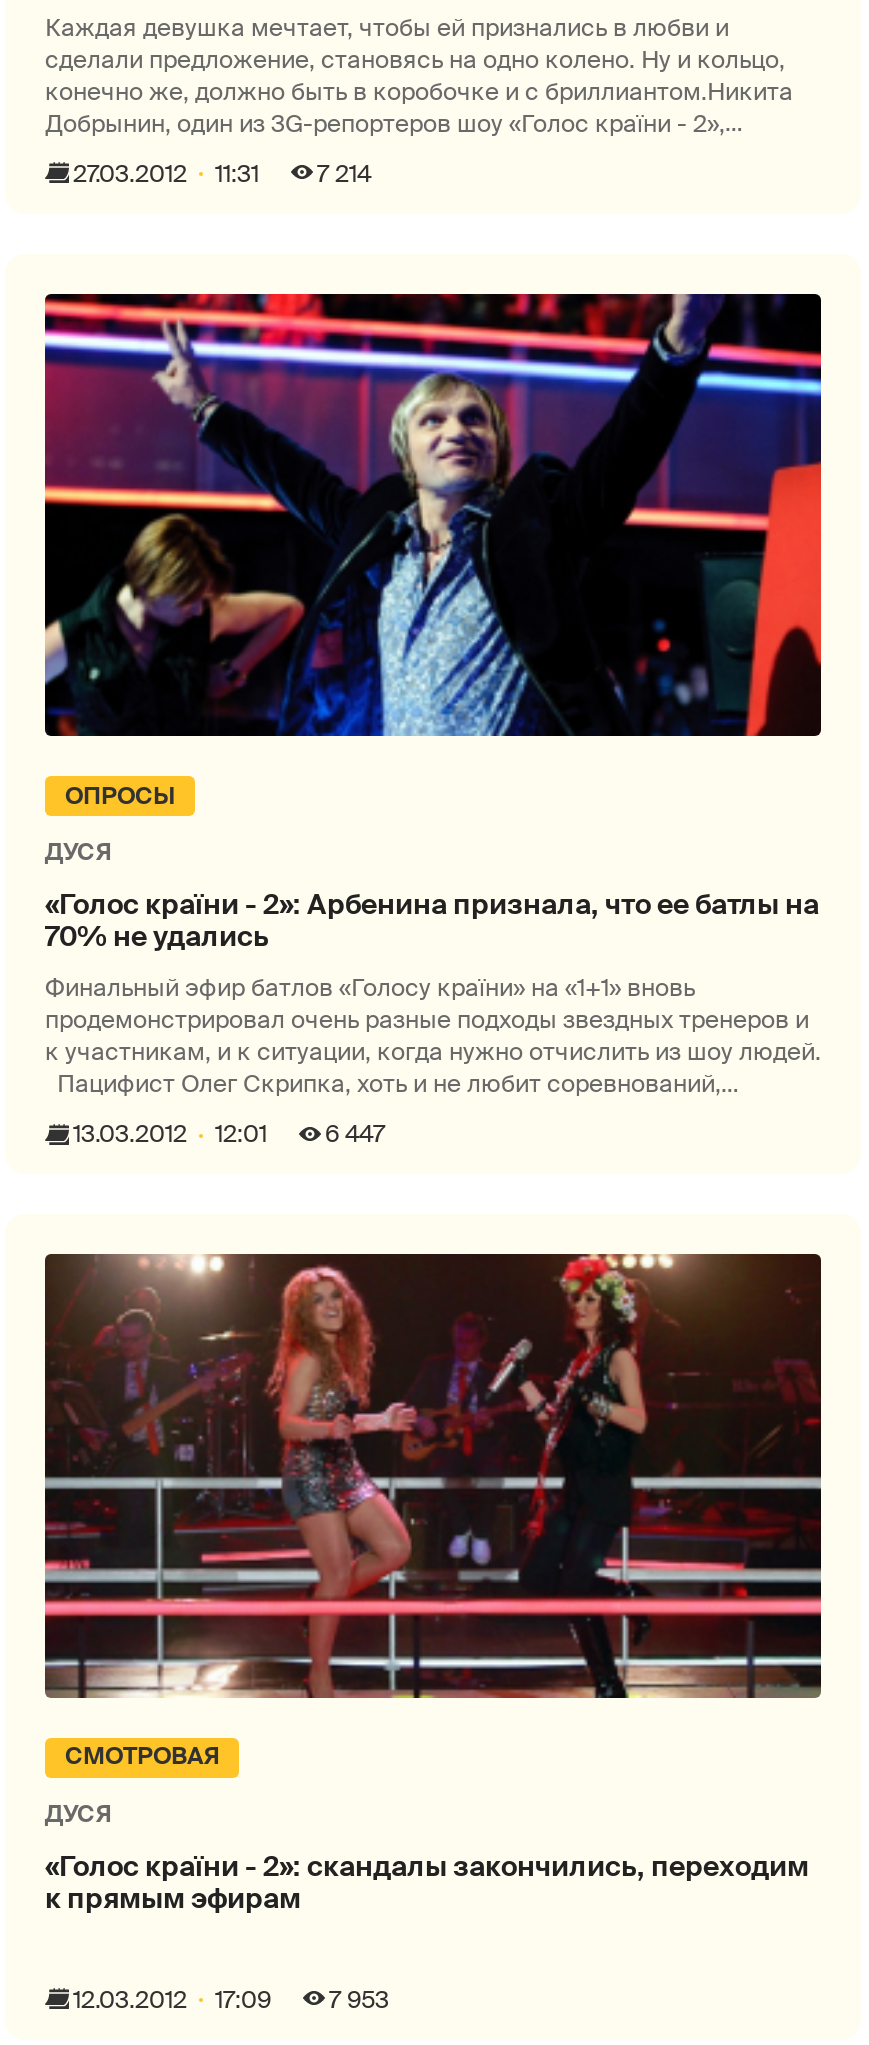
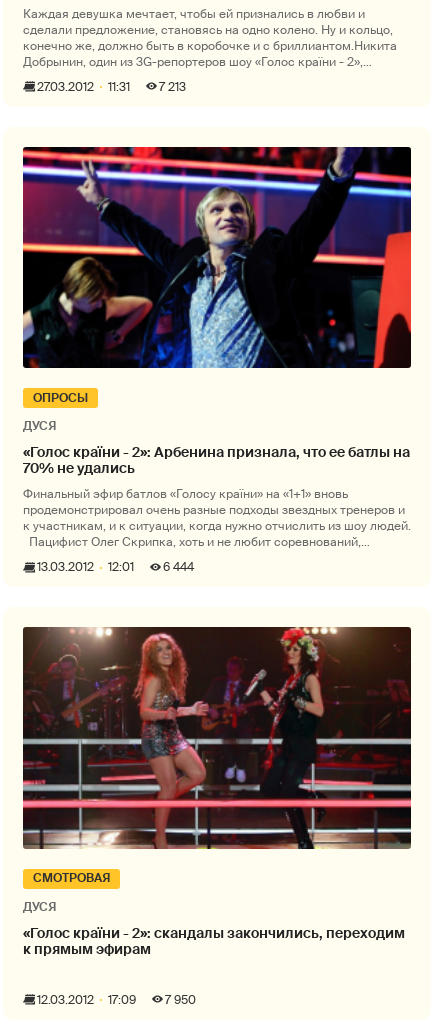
- 27.03.2012 11:31 7 214
+ 27.03.2012 11:31 7 213

- 13.03.2012 12:01 6 447
+ 13.03.2012 12:01 6 444

- 12.03.2012 17:09 7 953
+ 12.03.2012 17:09 7 950
